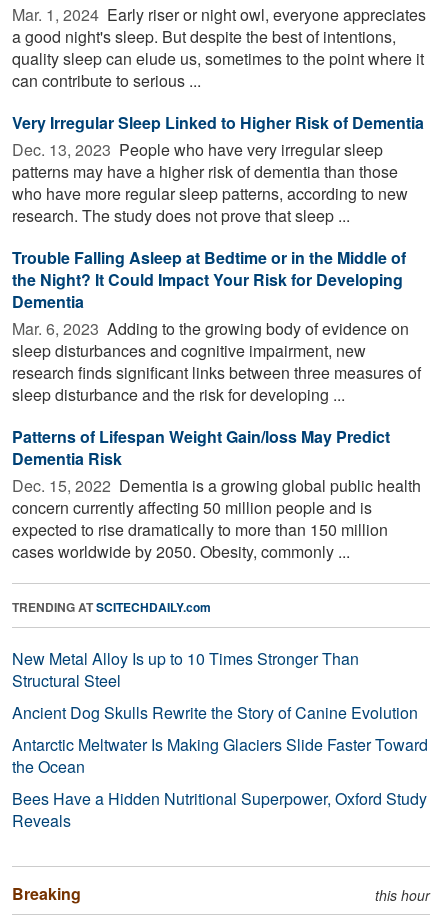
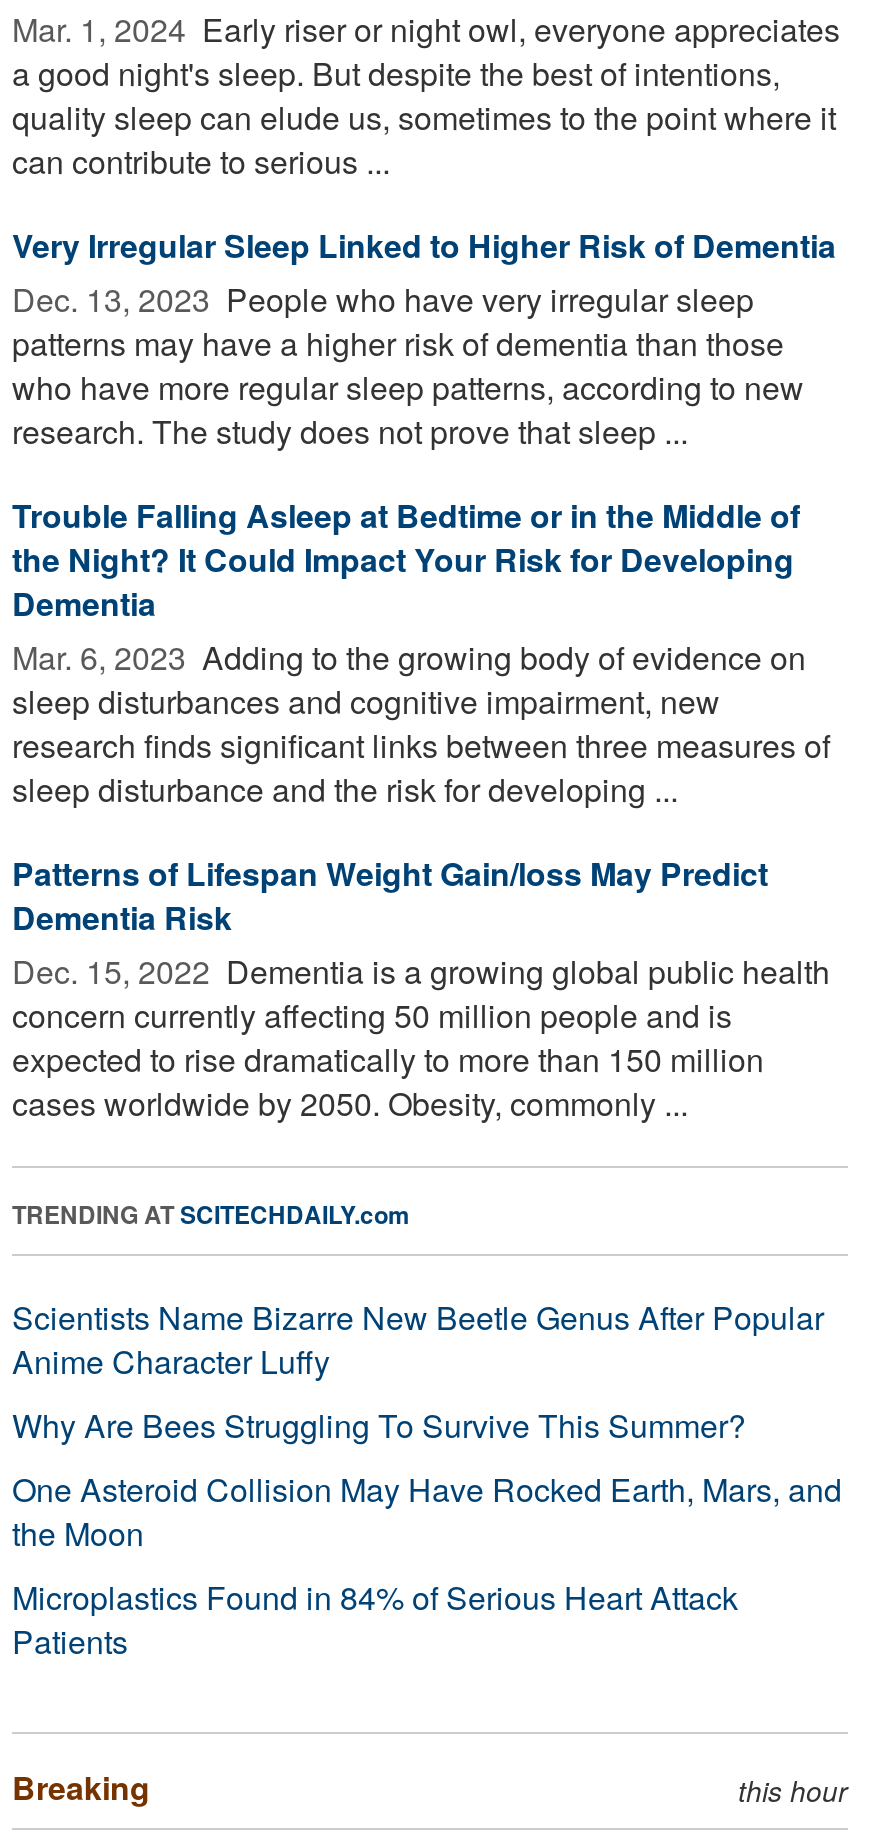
- New Metal Alloy Is up to 10 Times Stronger Than
- Structural Steel
- Ancient Dog Skulls Rewrite the Story of Canine Evolution
- Antarctic Meltwater Is Making Glaciers Slide Faster Toward
- the Ocean
- Bees Have a Hidden Nutritional Superpower, Oxford Study
- Reveals
+ Scientists Name Bizarre New Beetle Genus After Popular
+ Anime Character Luffy
+ Why Are Bees Struggling To Survive This Summer?
+ One Asteroid Collision May Have Rocked Earth, Mars, and
+ the Moon
+ Microplastics Found in 84% of Serious Heart Attack
+ Patients
